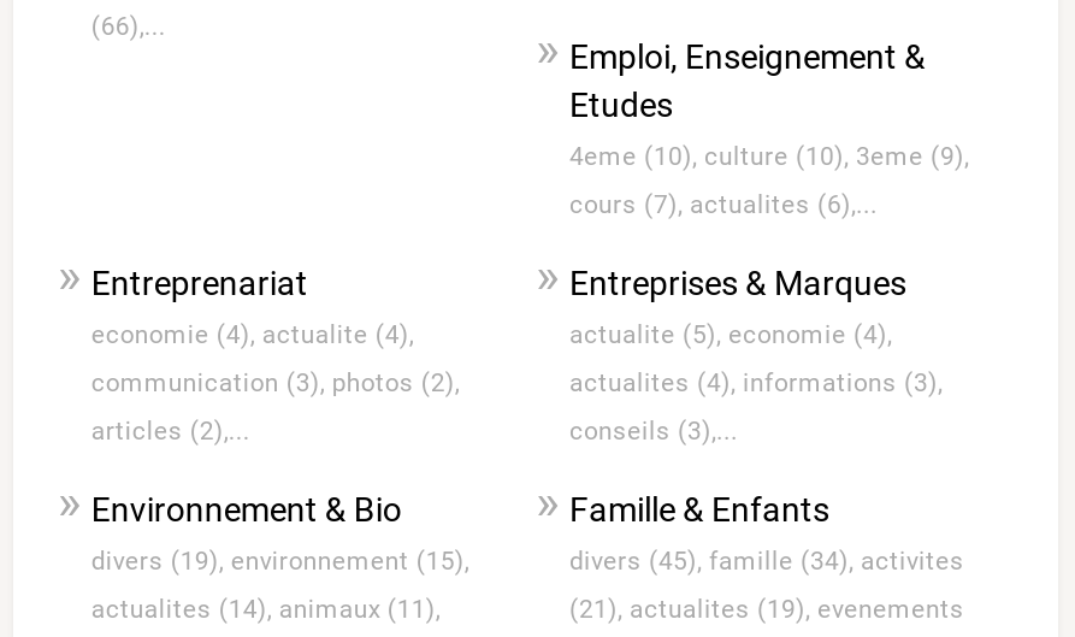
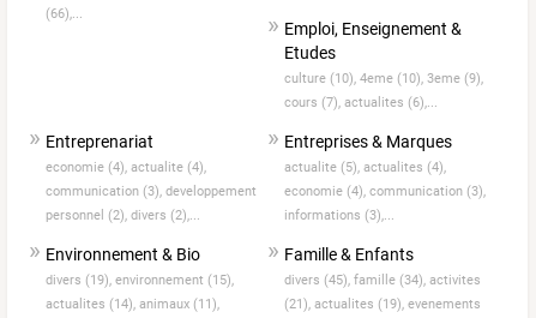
- 4eme (10), culture (10), 3eme (9),
+ culture (10), 4eme (10), 3eme (9),

- actualite (5), economie (4),
+ actualite (5), actualites (4),

- communication (3), photos (2),
+ communication (3), developpement

- actualites (4), informations (3),
+ economie (4), communication (3),

- articles (2),...
+ personnel (2), divers (2),...

- conseils (3),...
+ informations (3),...
